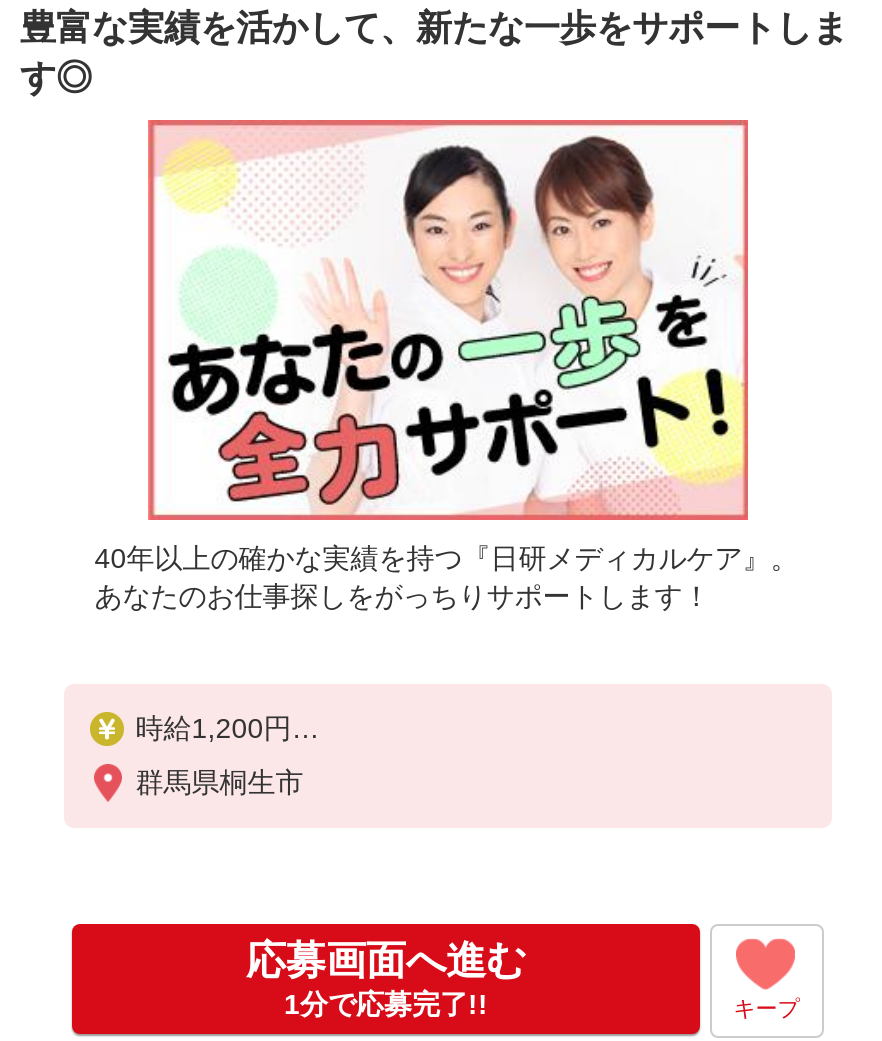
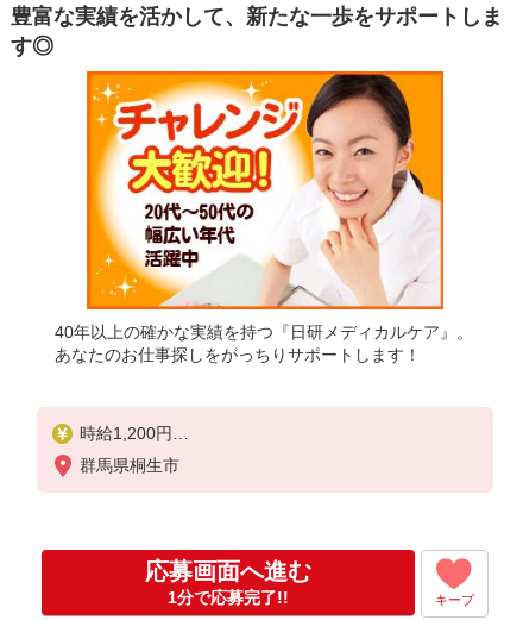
- [image]
+ [image]
